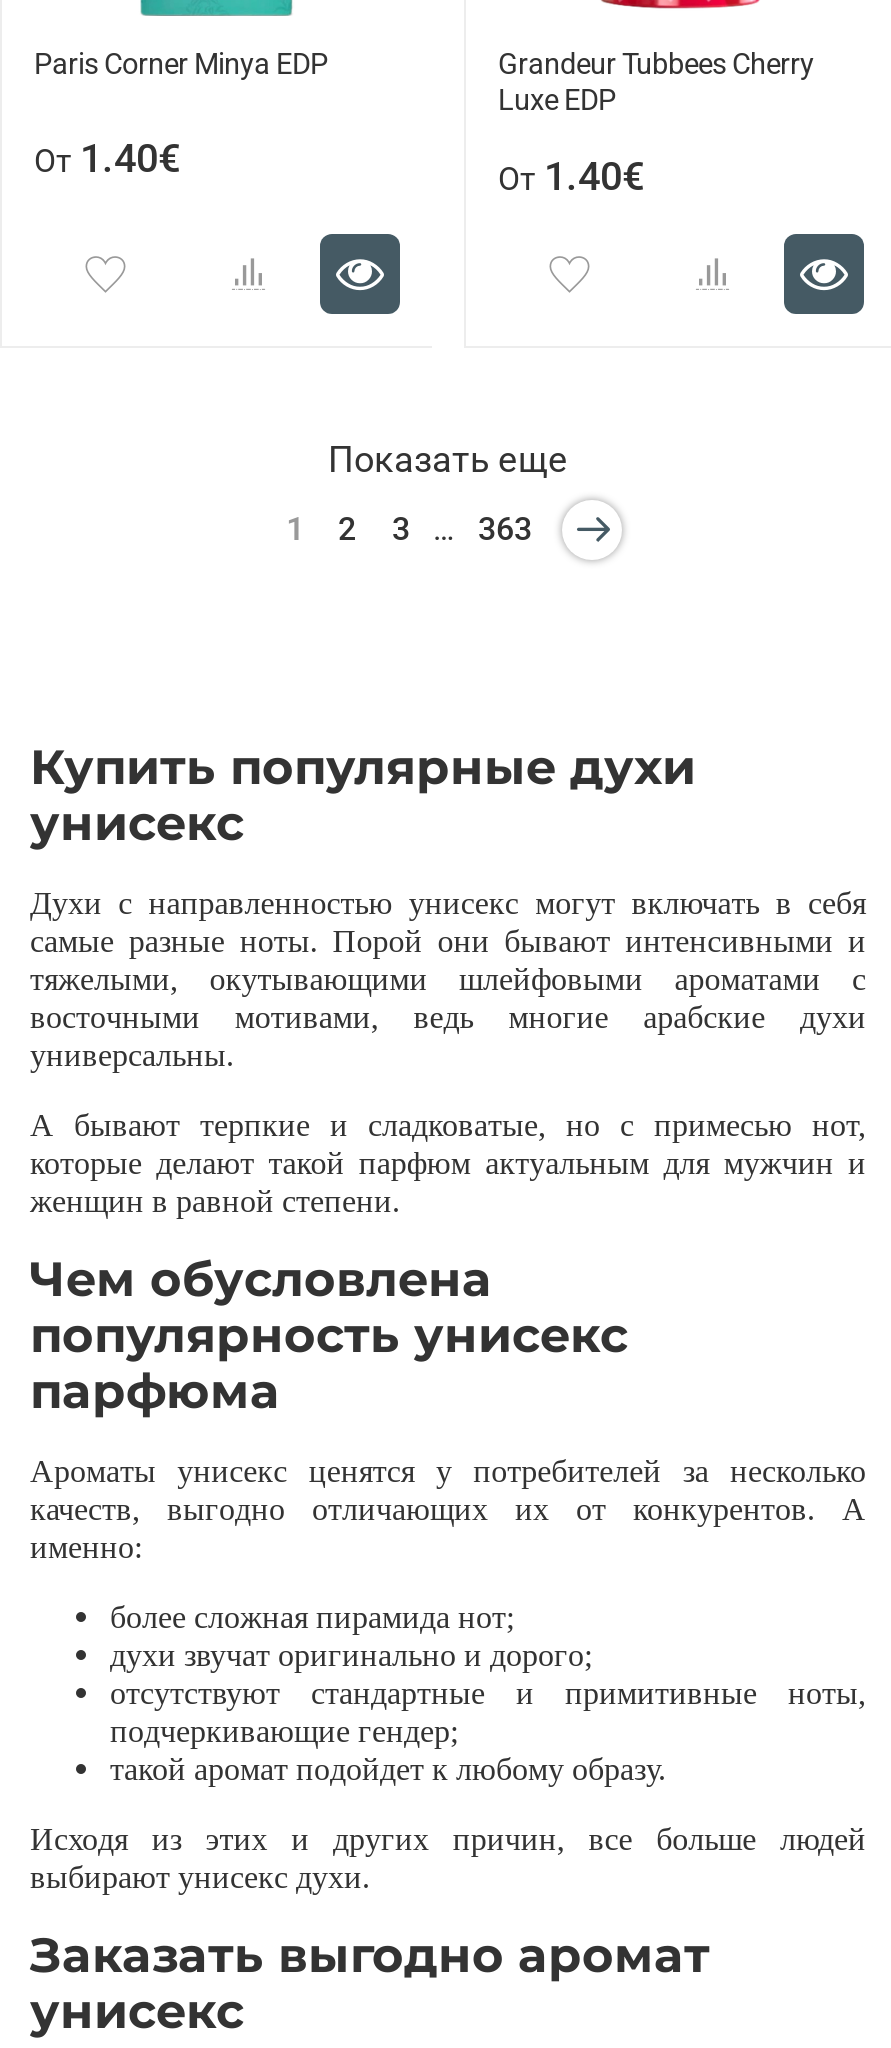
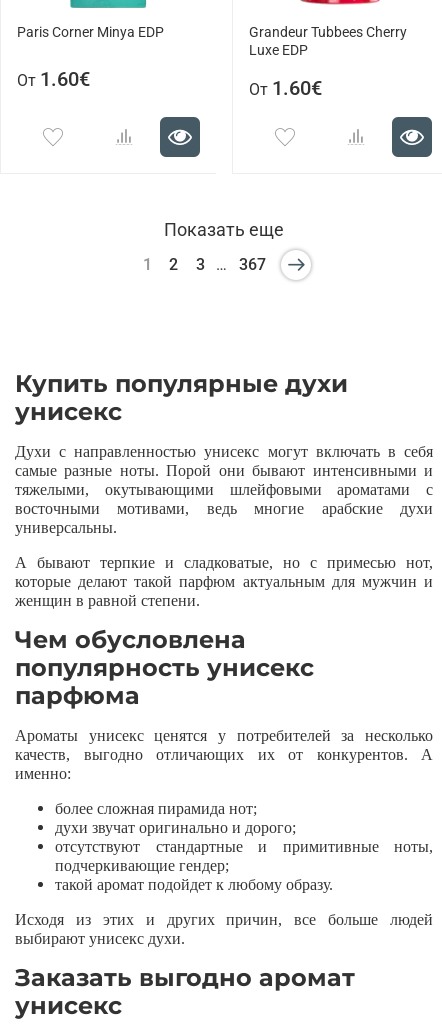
- От 1.40€
+ От 1.60€

- От 1.40€
+ От 1.60€

- 363
+ 367
